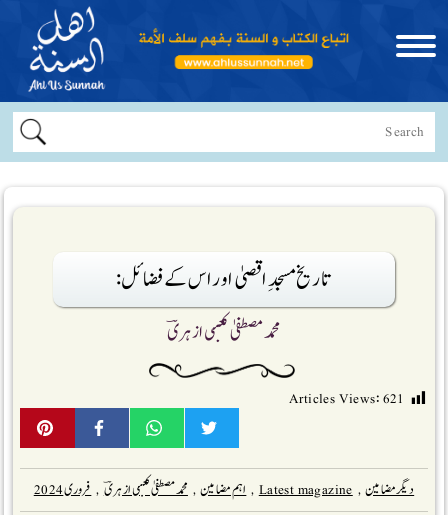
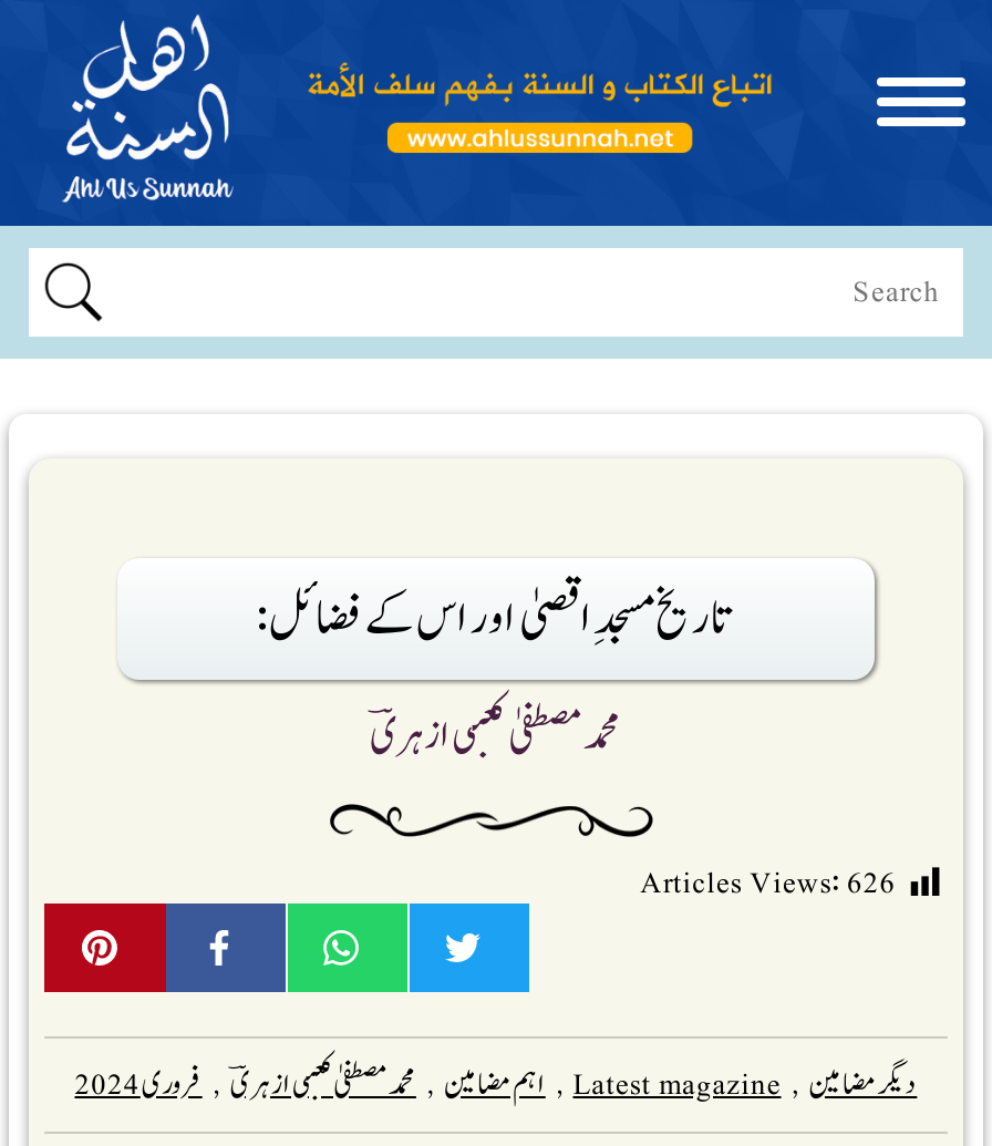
- Articles Views: 621
+ Articles Views: 626
